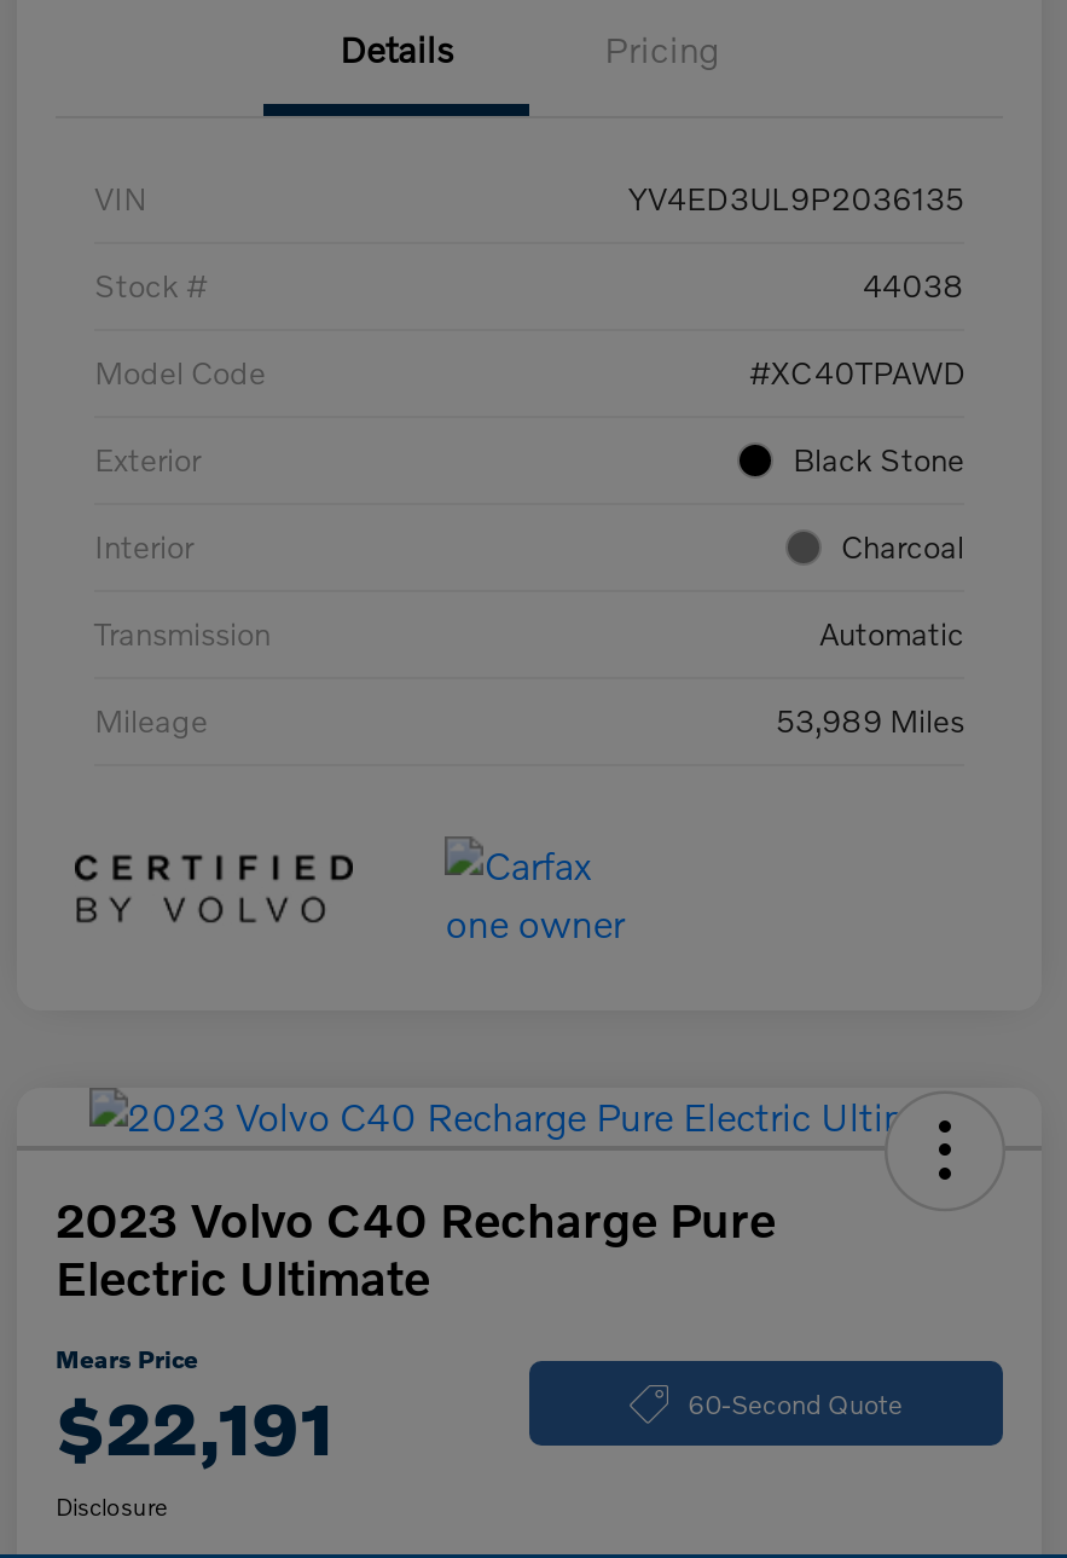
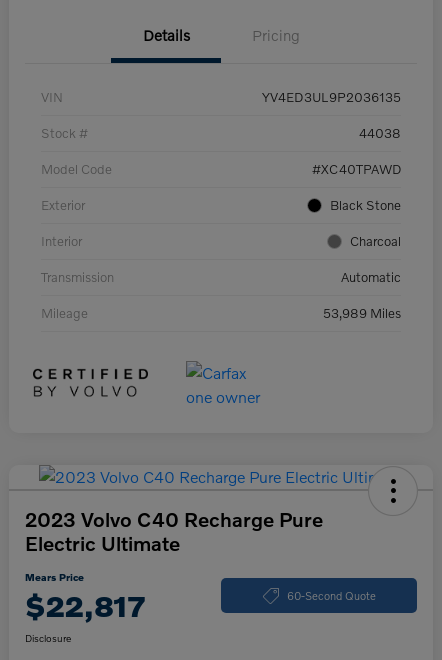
- $22,191
+ $22,817
